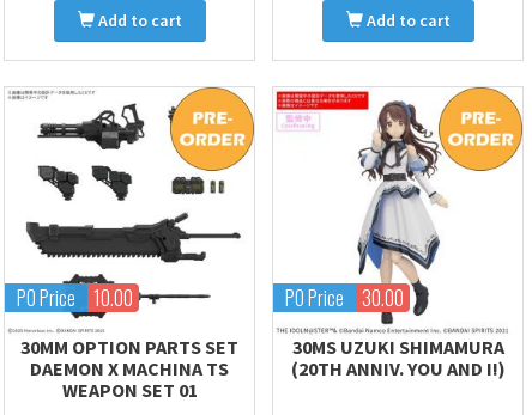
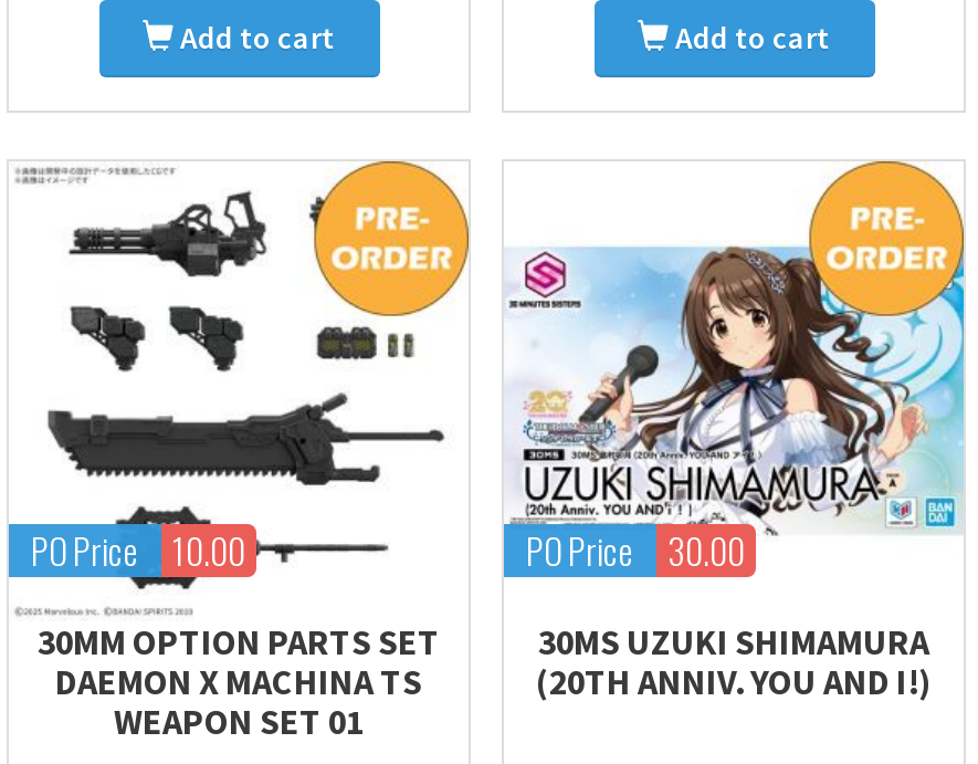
- [image]
+ [image]
